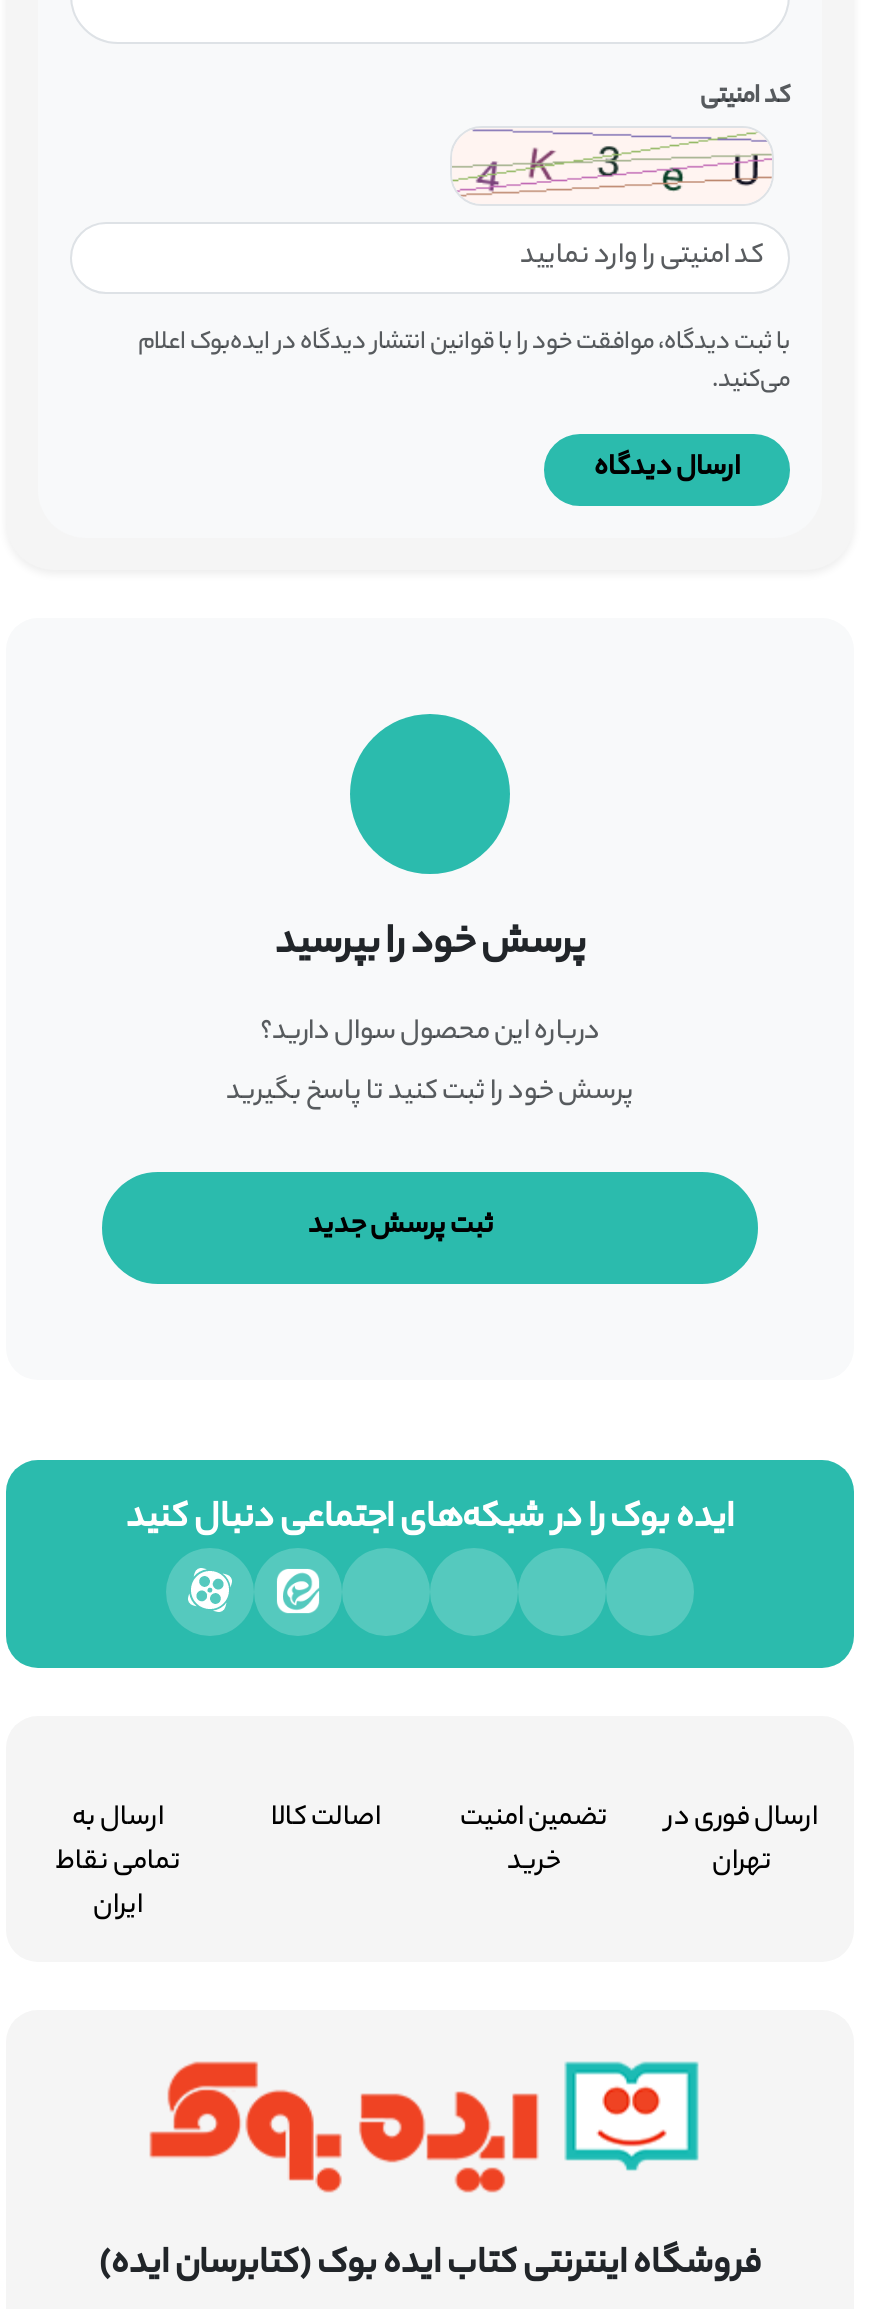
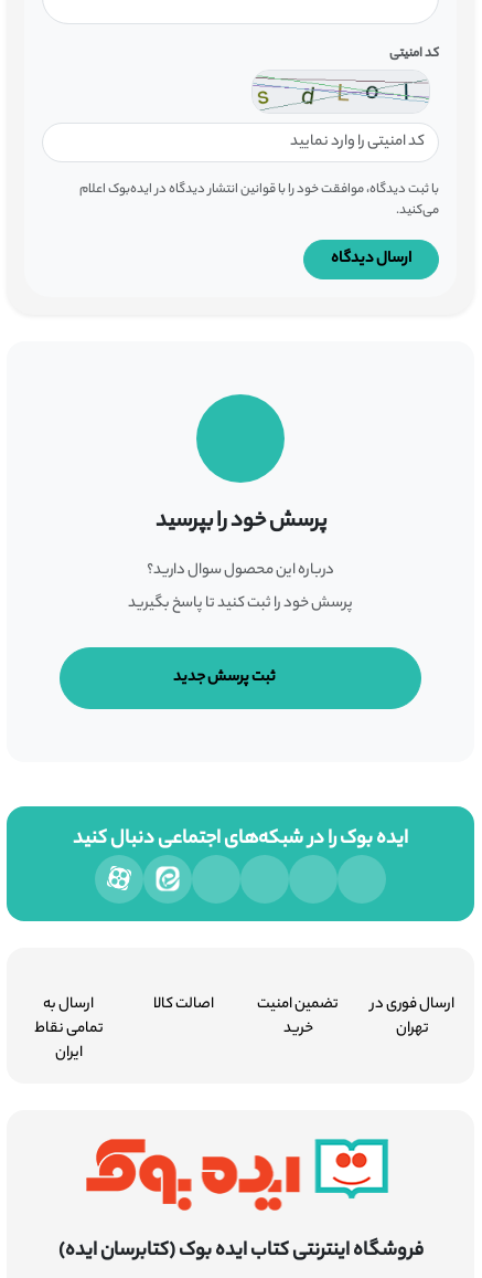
- [image]
+ [image]
